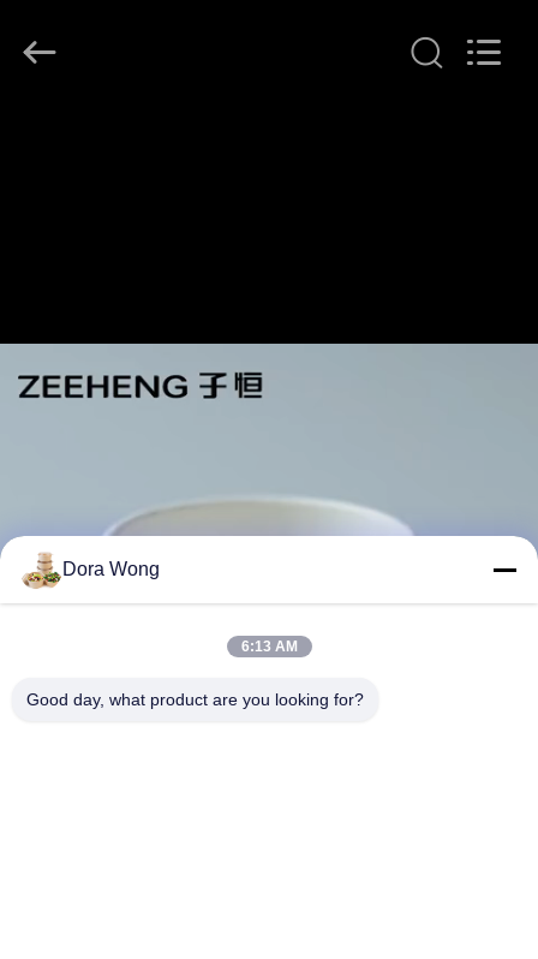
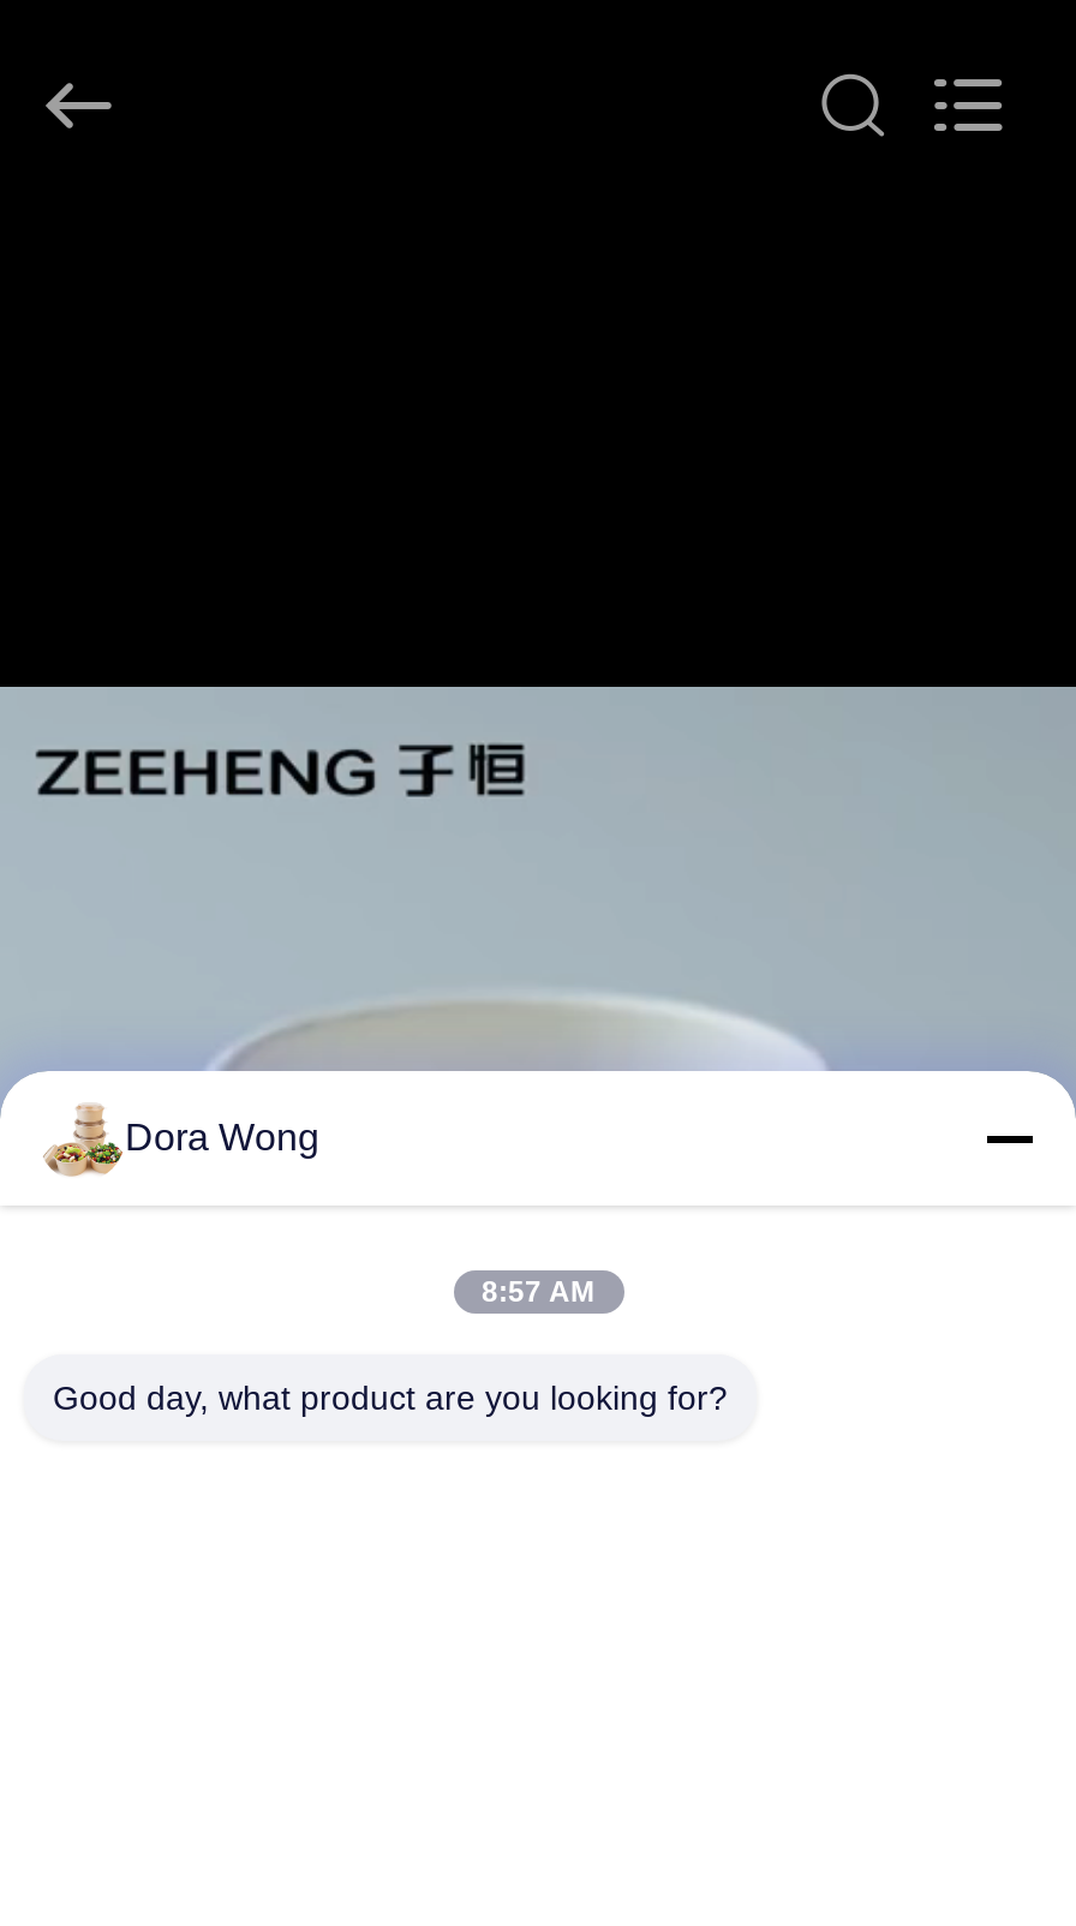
- 6:13 AM
+ 8:57 AM
